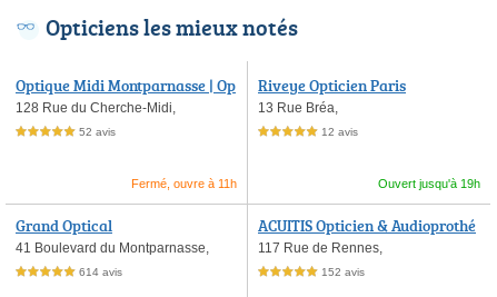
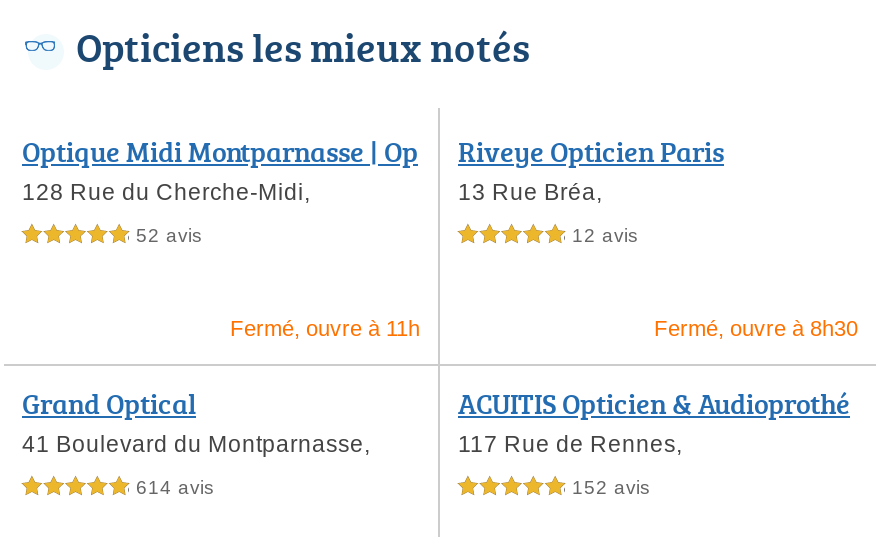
- Ouvert jusqu'à 19h
+ Fermé, ouvre à 8h30
